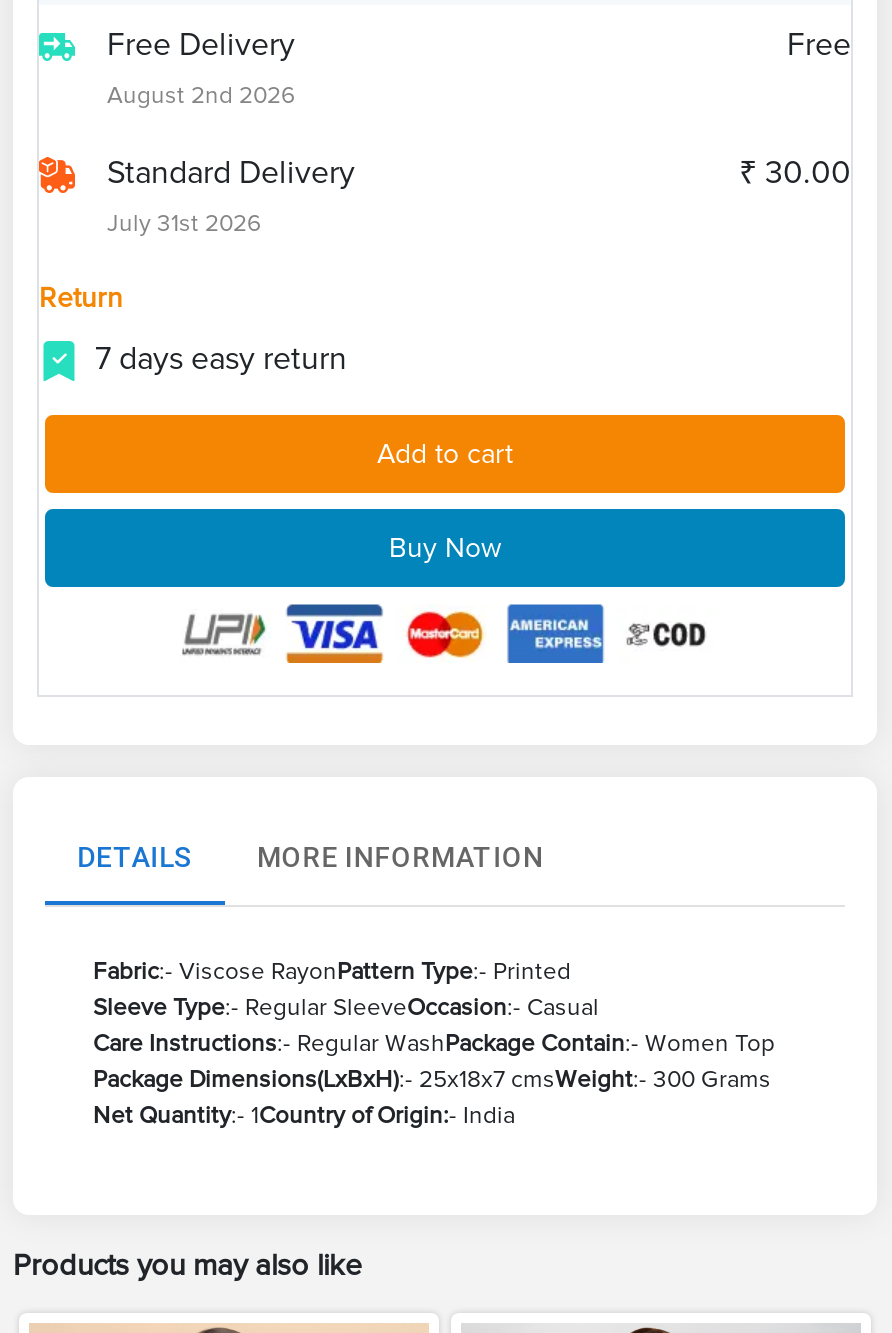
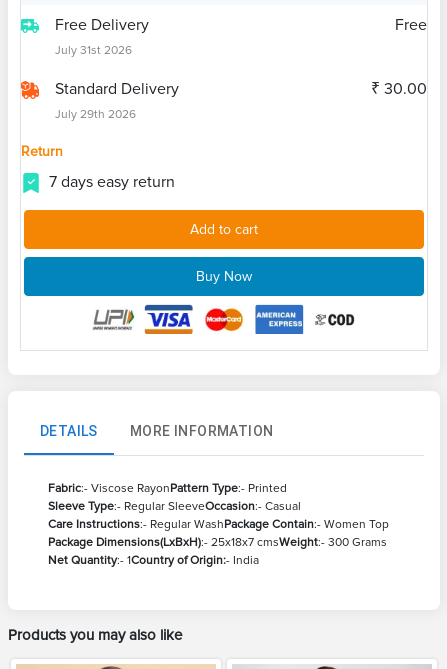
- August 2nd 2026
+ July 31st 2026

- July 31st 2026
+ July 29th 2026
